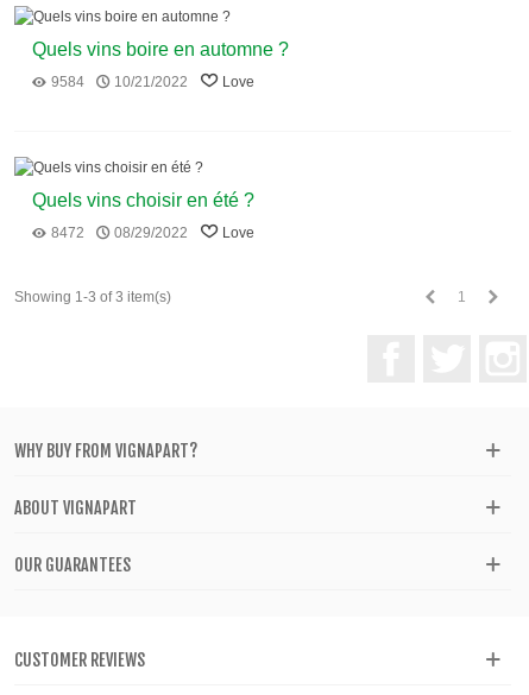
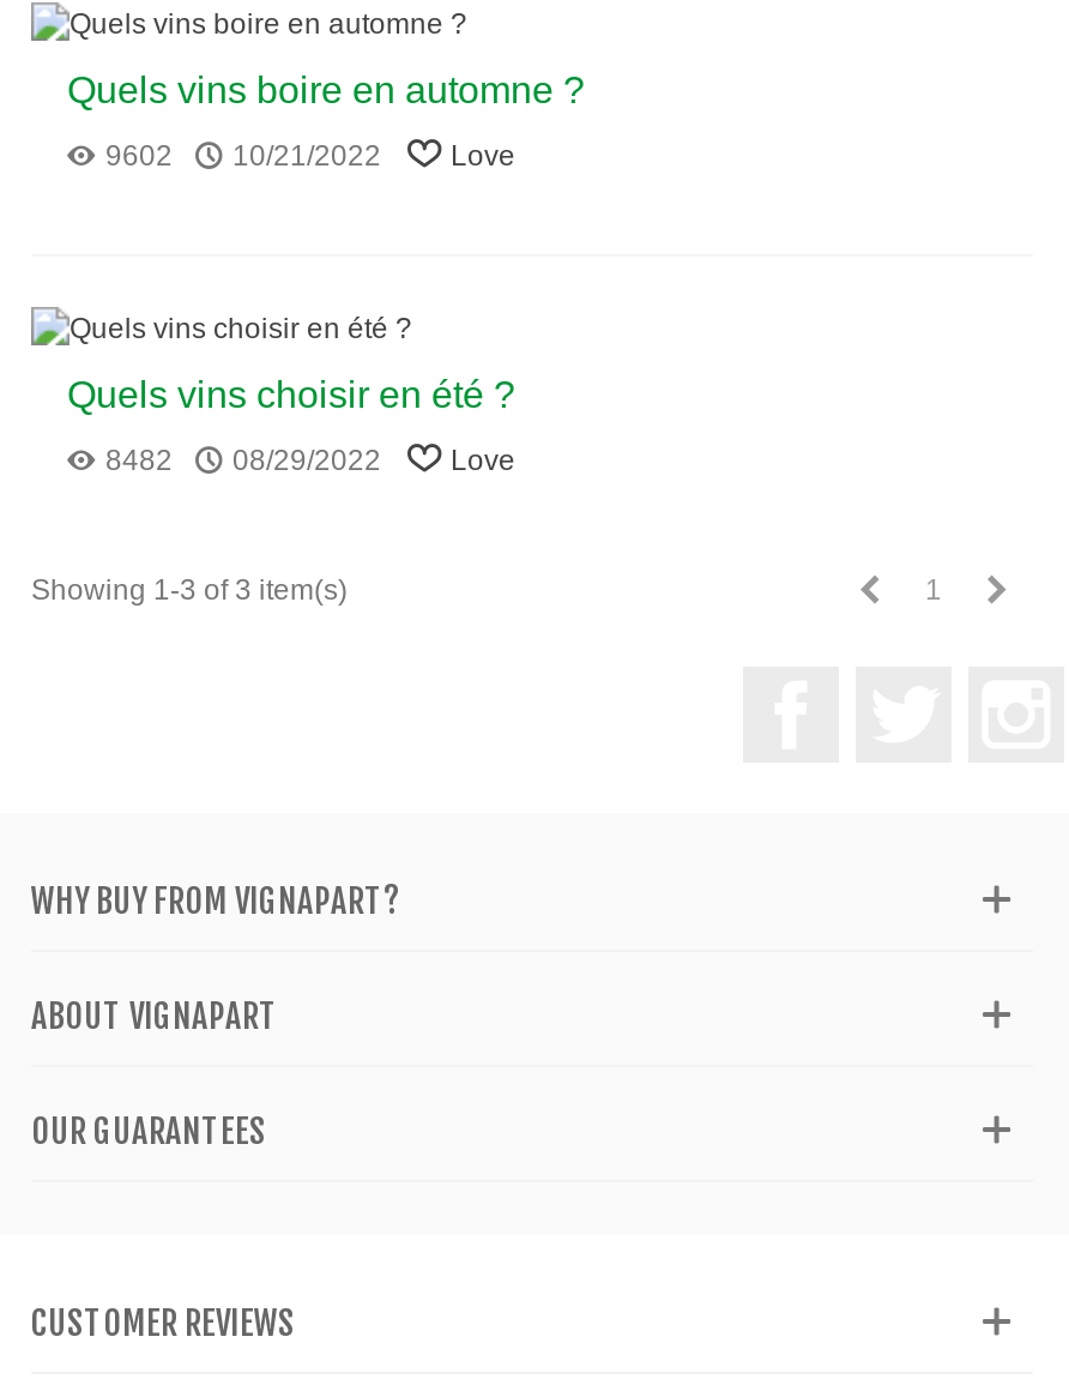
- 9584 10/21/2022
+ 9602 10/21/2022

- 8472 08/29/2022
+ 8482 08/29/2022
